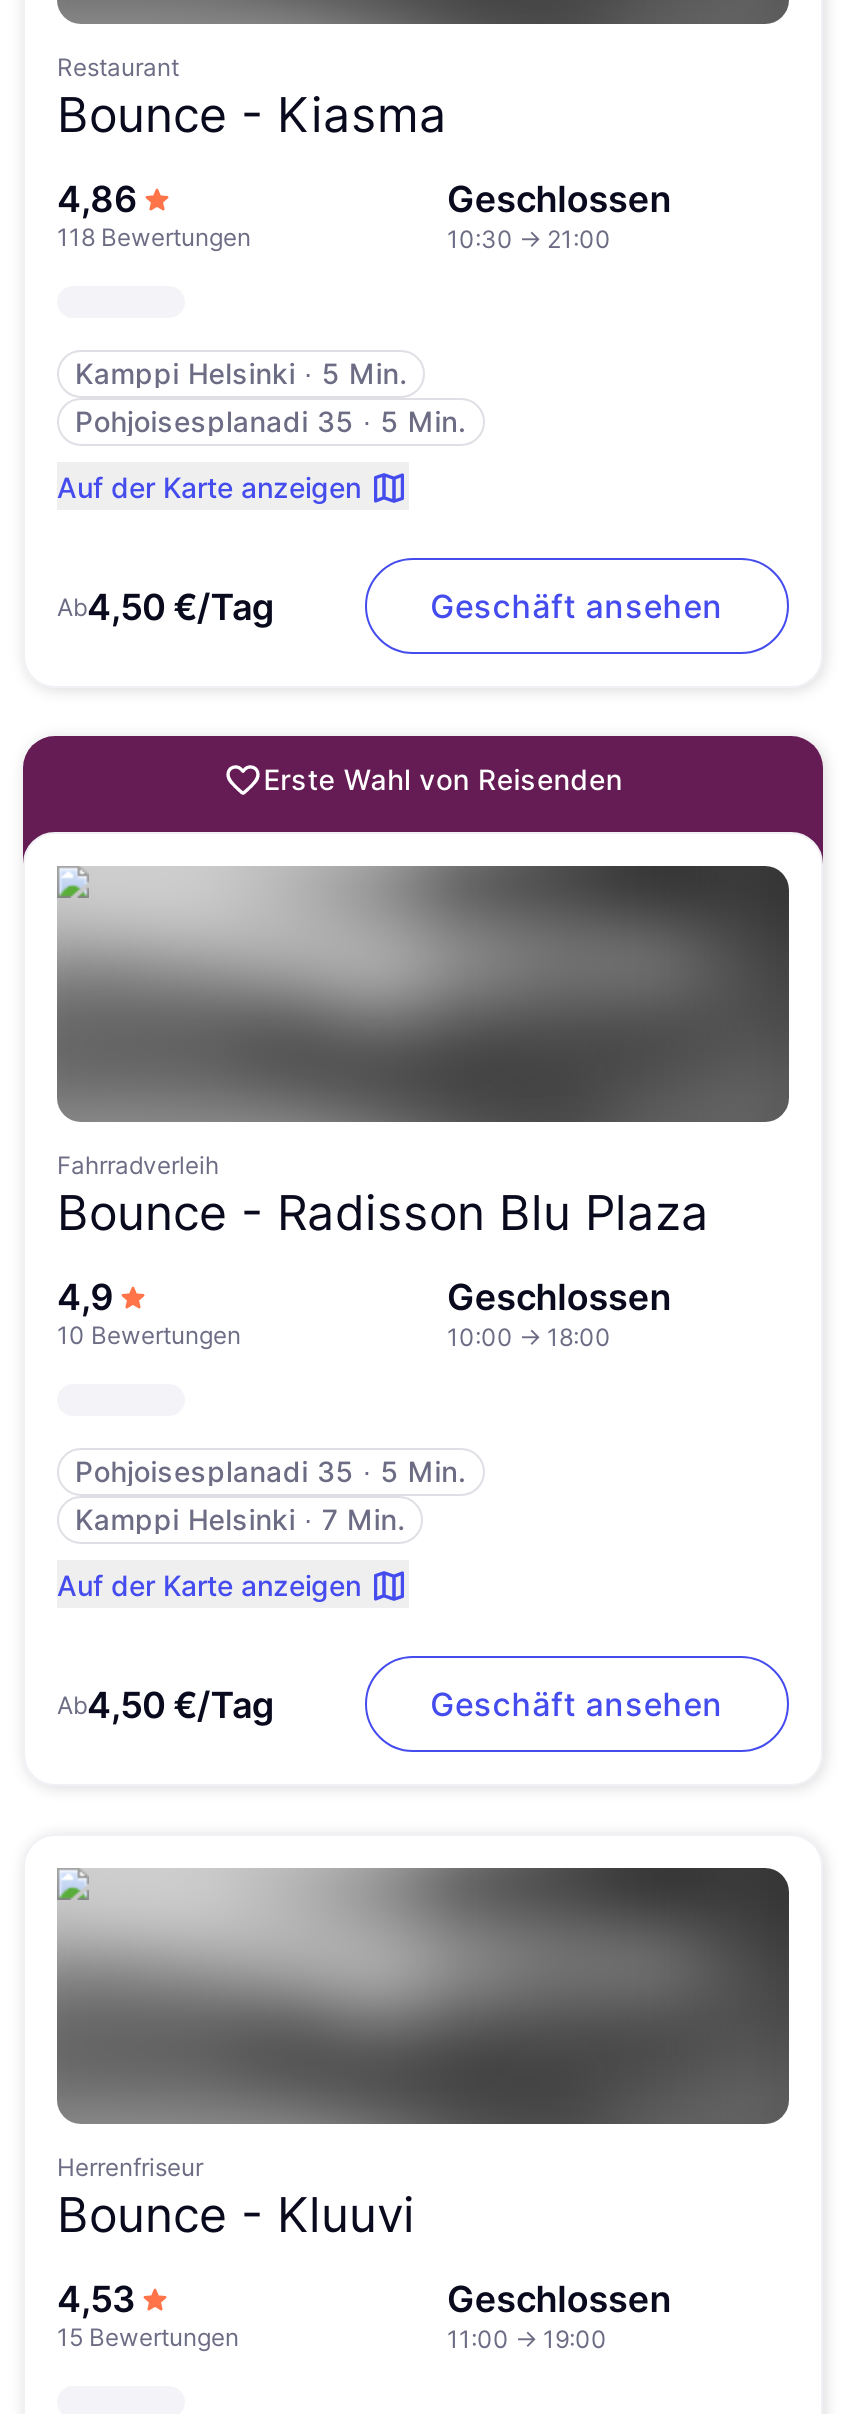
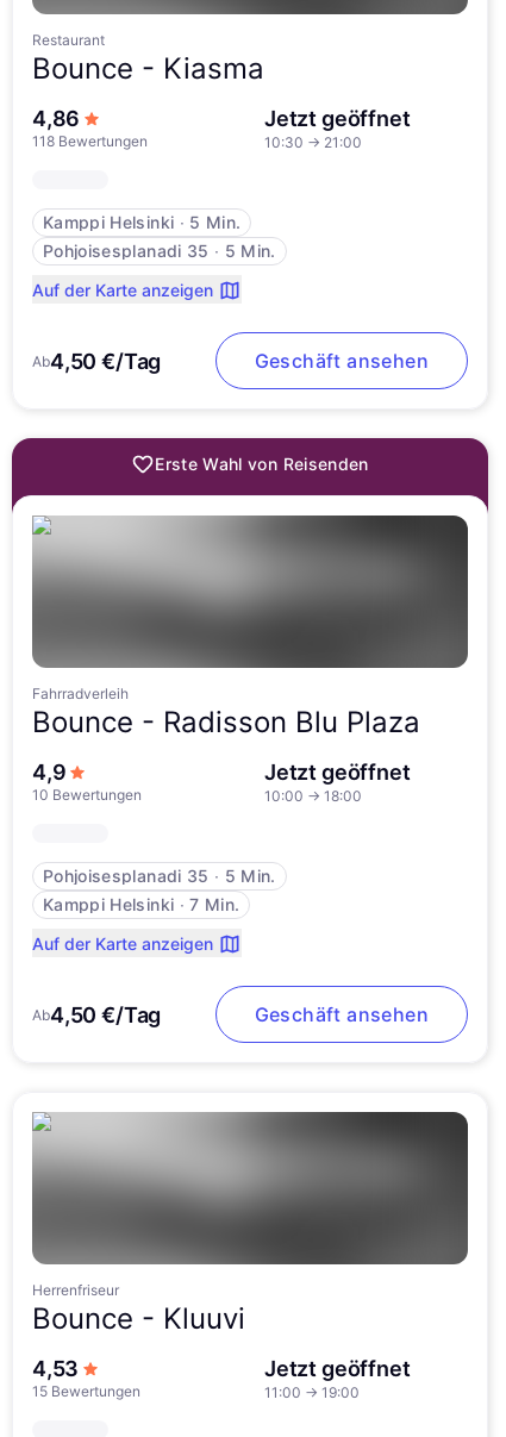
- Geschlossen
+ Jetzt geöffnet

- Geschlossen
+ Jetzt geöffnet

- Geschlossen
+ Jetzt geöffnet
